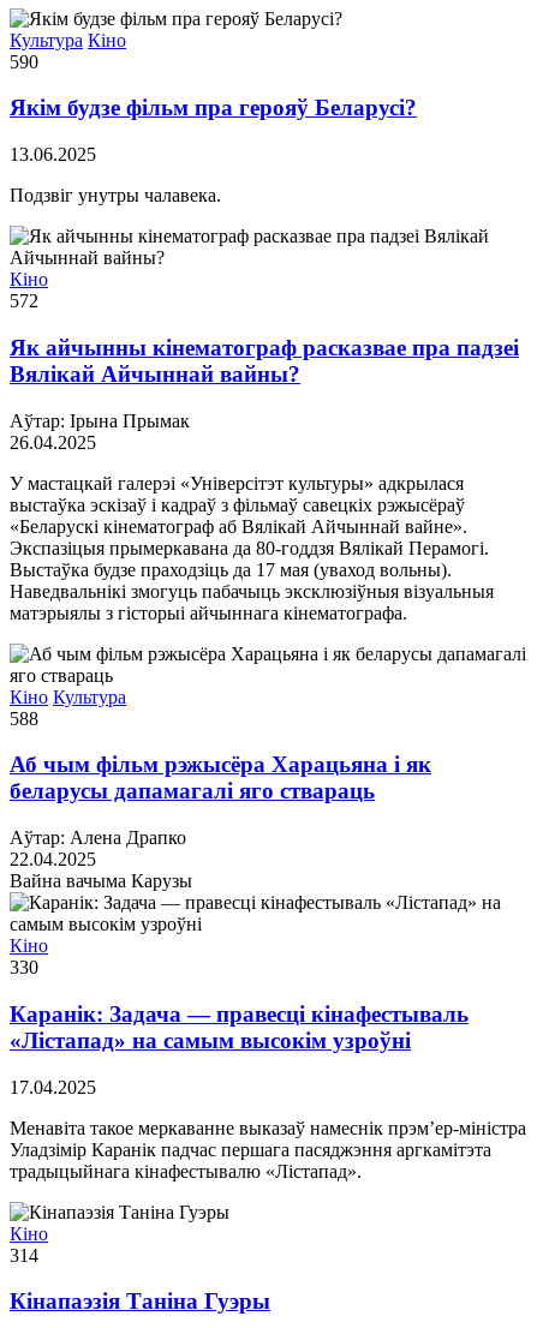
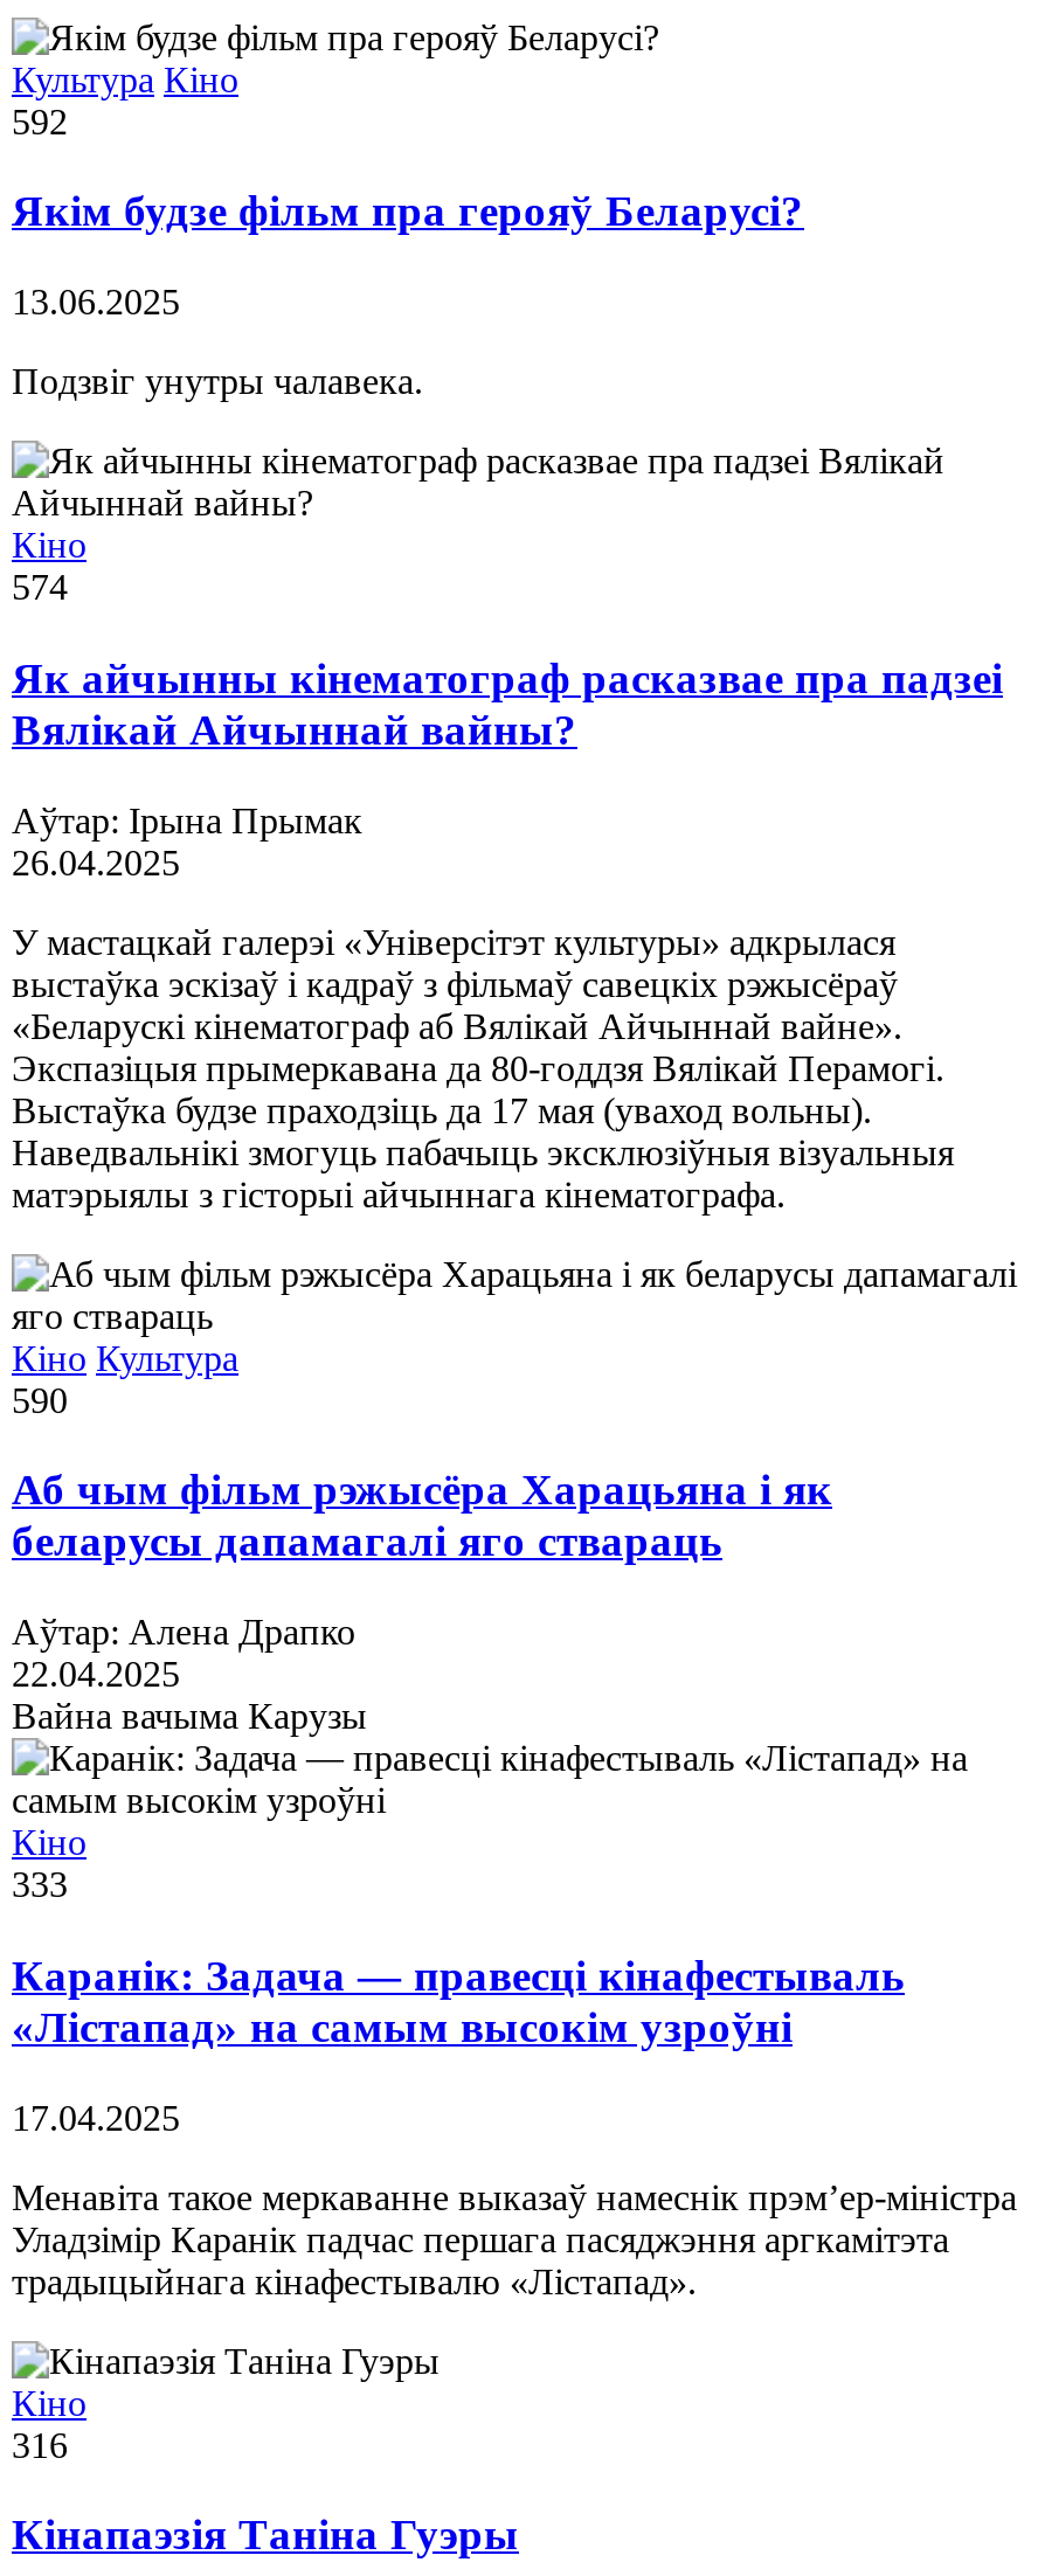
- 590
+ 592

- 572
+ 574

- 588
+ 590

- 330
+ 333

- 314
+ 316
